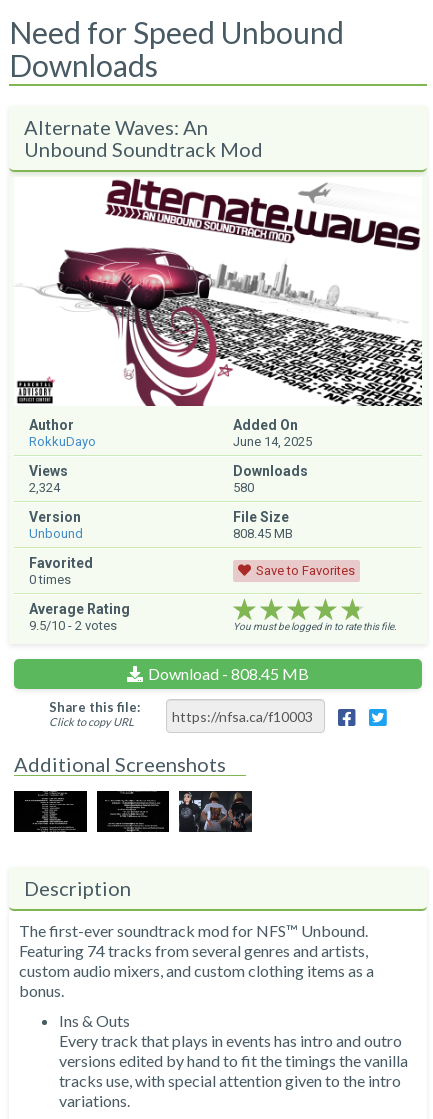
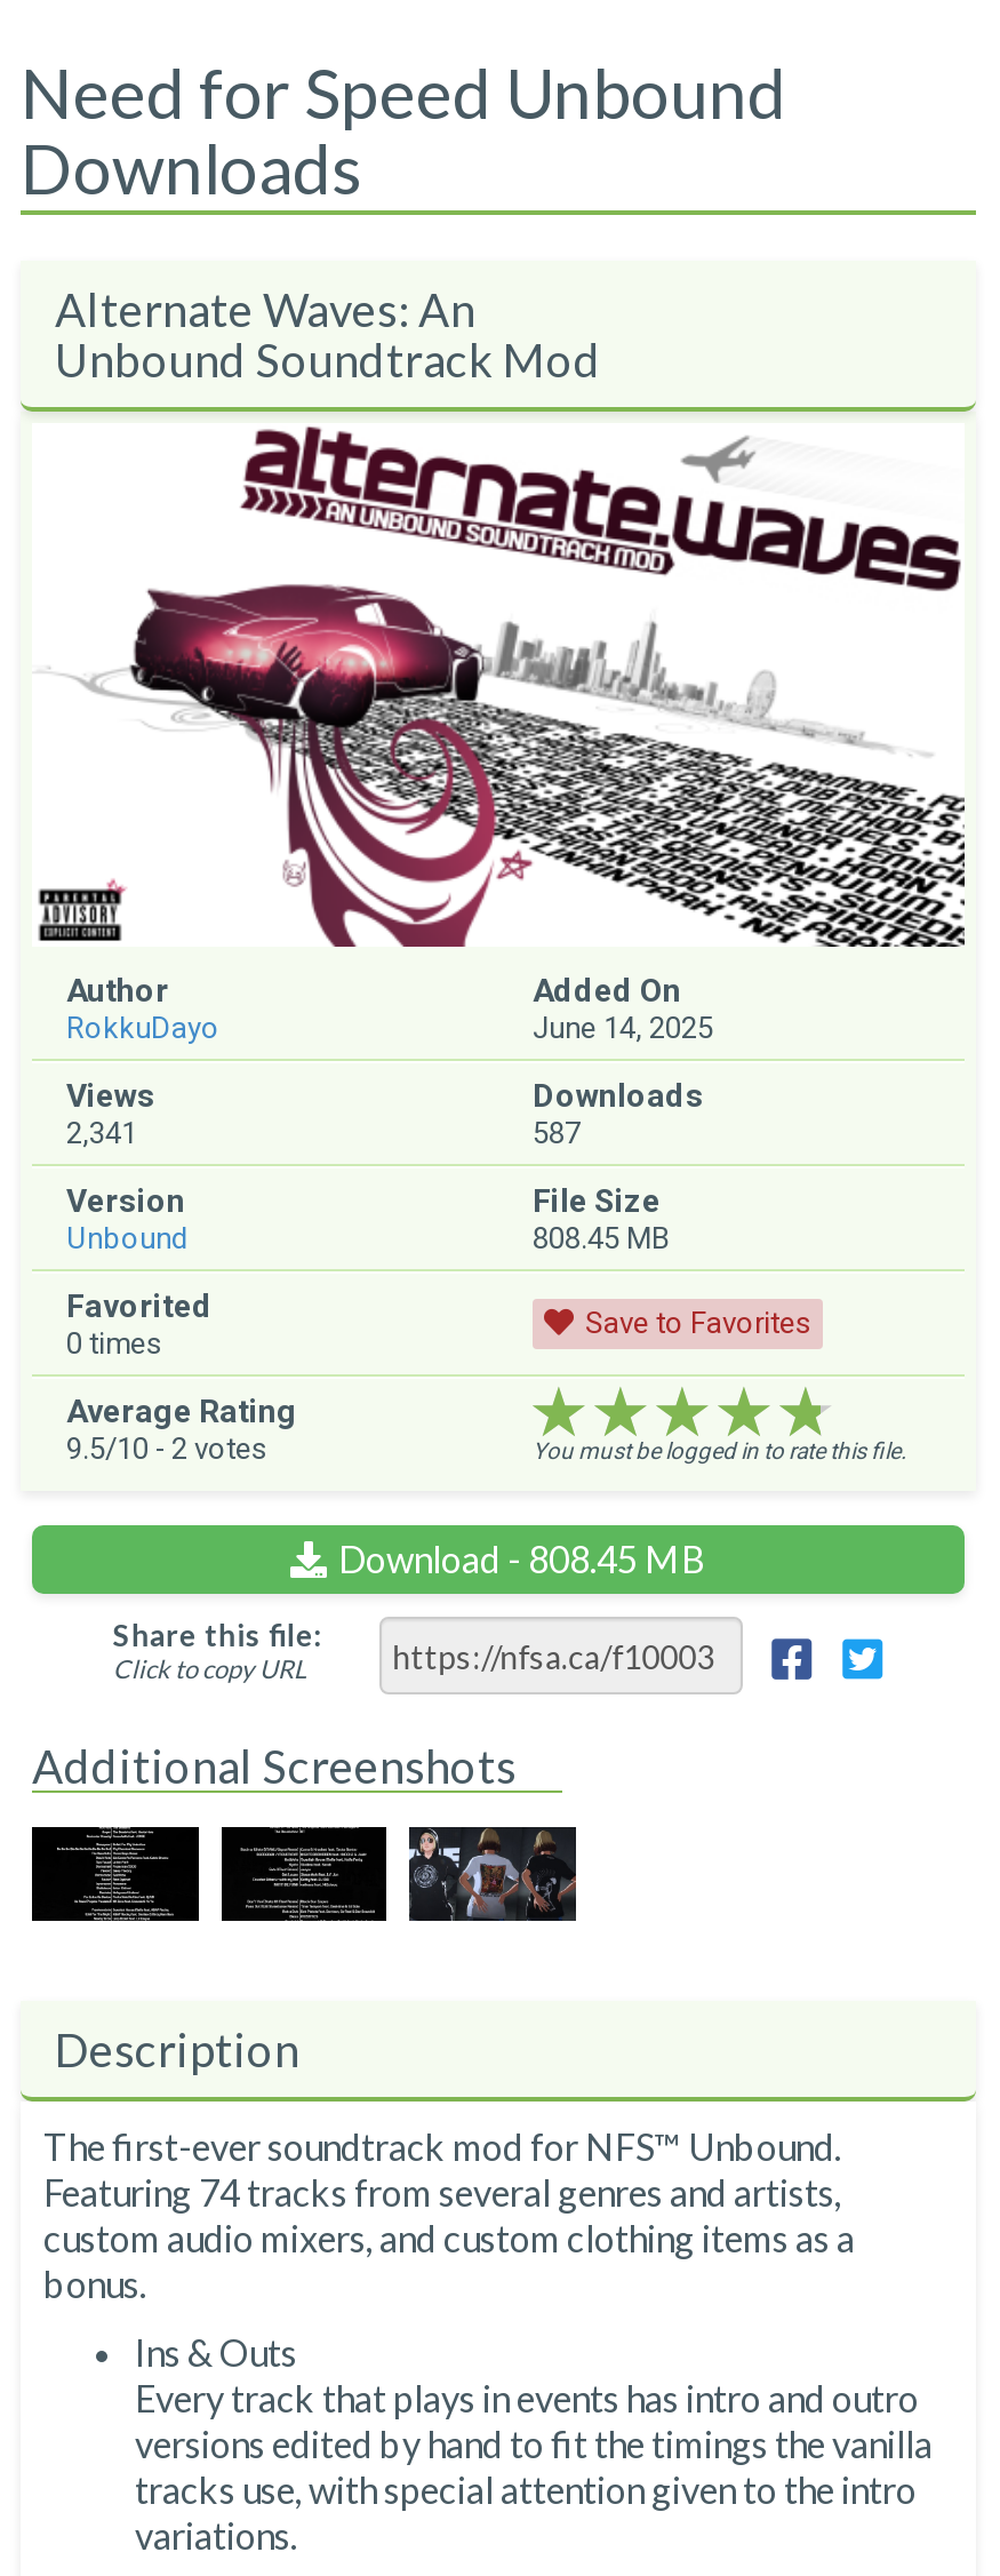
- 2,324
+ 2,341

- 580
+ 587
